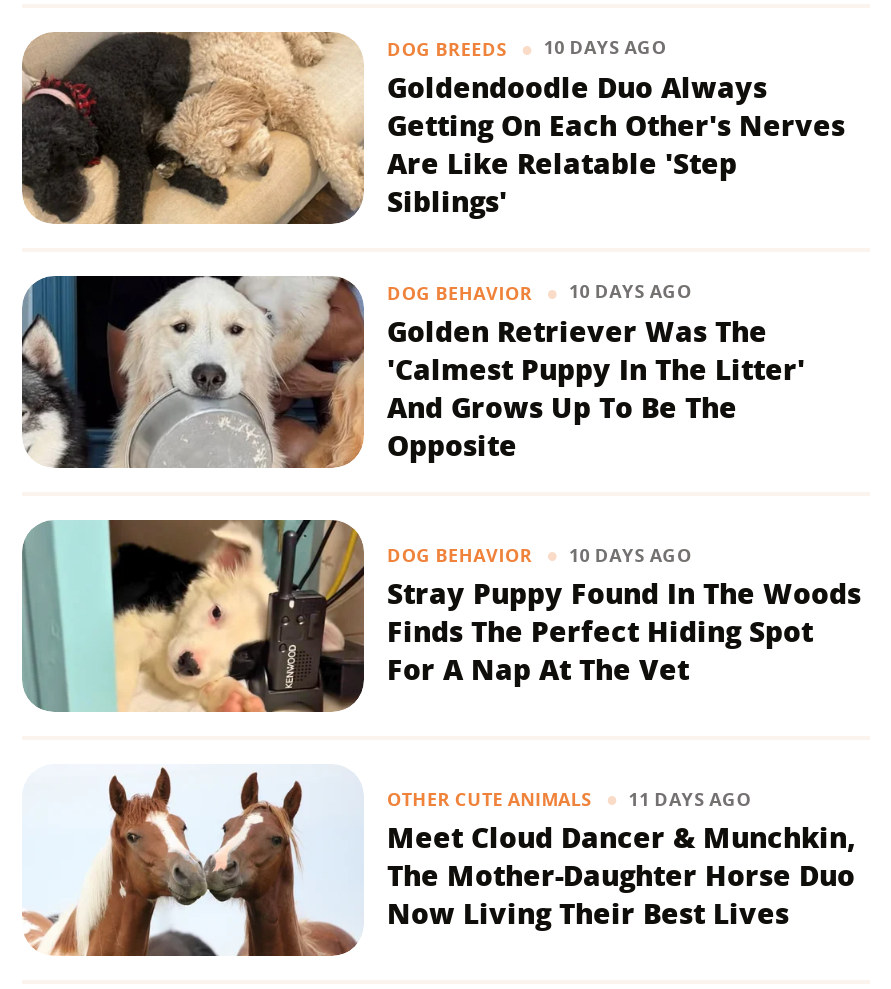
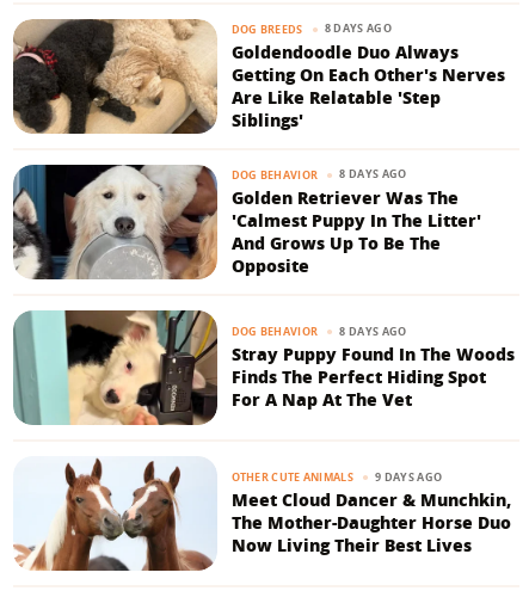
- DOG BREEDS 10 DAYS AGO
+ DOG BREEDS 8 DAYS AGO

- DOG BEHAVIOR 10 DAYS AGO
+ DOG BEHAVIOR 8 DAYS AGO

- DOG BEHAVIOR 10 DAYS AGO
+ DOG BEHAVIOR 8 DAYS AGO

- OTHER CUTE ANIMALS 11 DAYS AGO
+ OTHER CUTE ANIMALS 9 DAYS AGO
